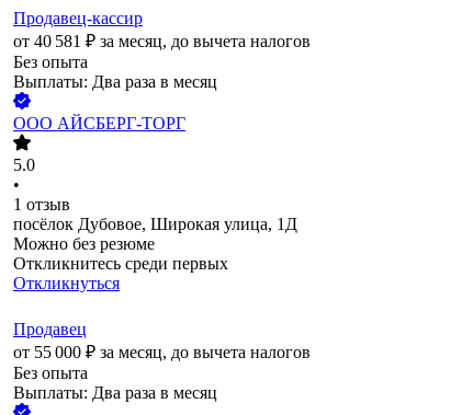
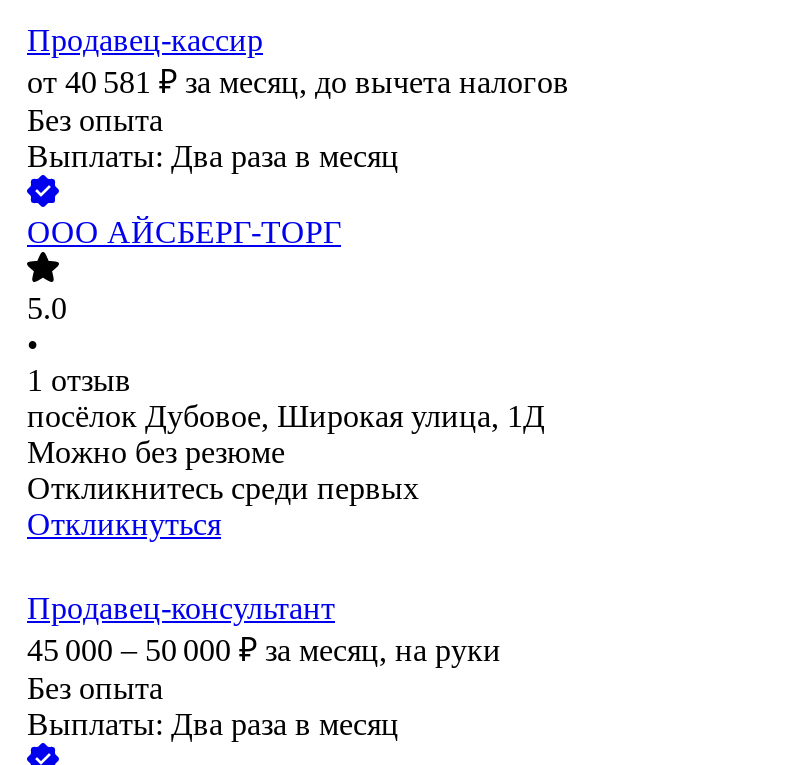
- Продавец
- от 55 000 ₽ за месяц, до вычета налогов
+ Продавец-консультант
+ 45 000 – 50 000 ₽ за месяц, на руки
